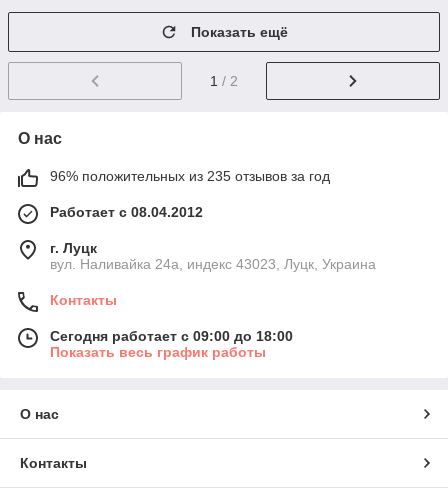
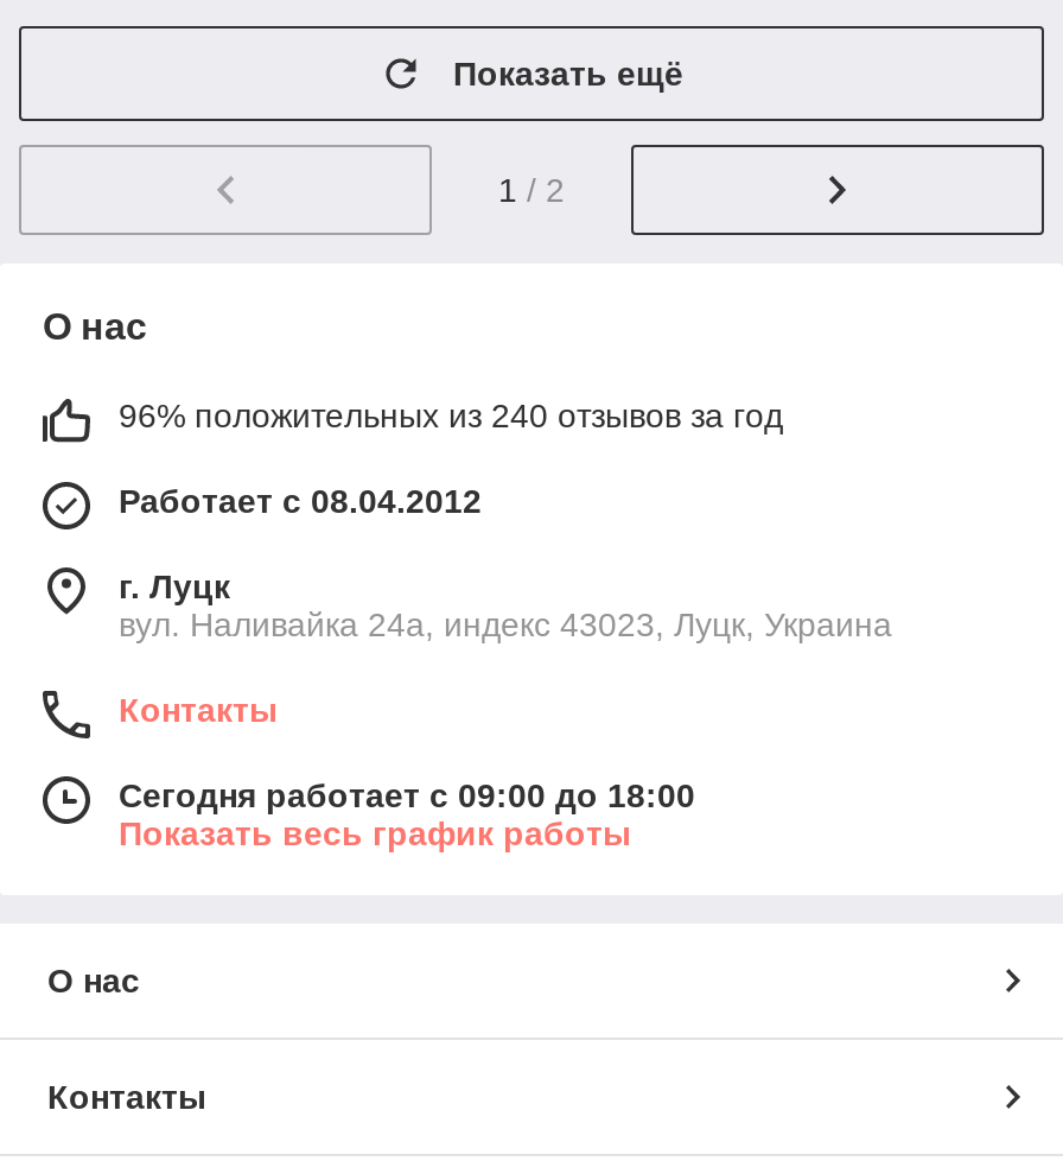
- 96% положительных из 235 отзывов за год
+ 96% положительных из 240 отзывов за год
